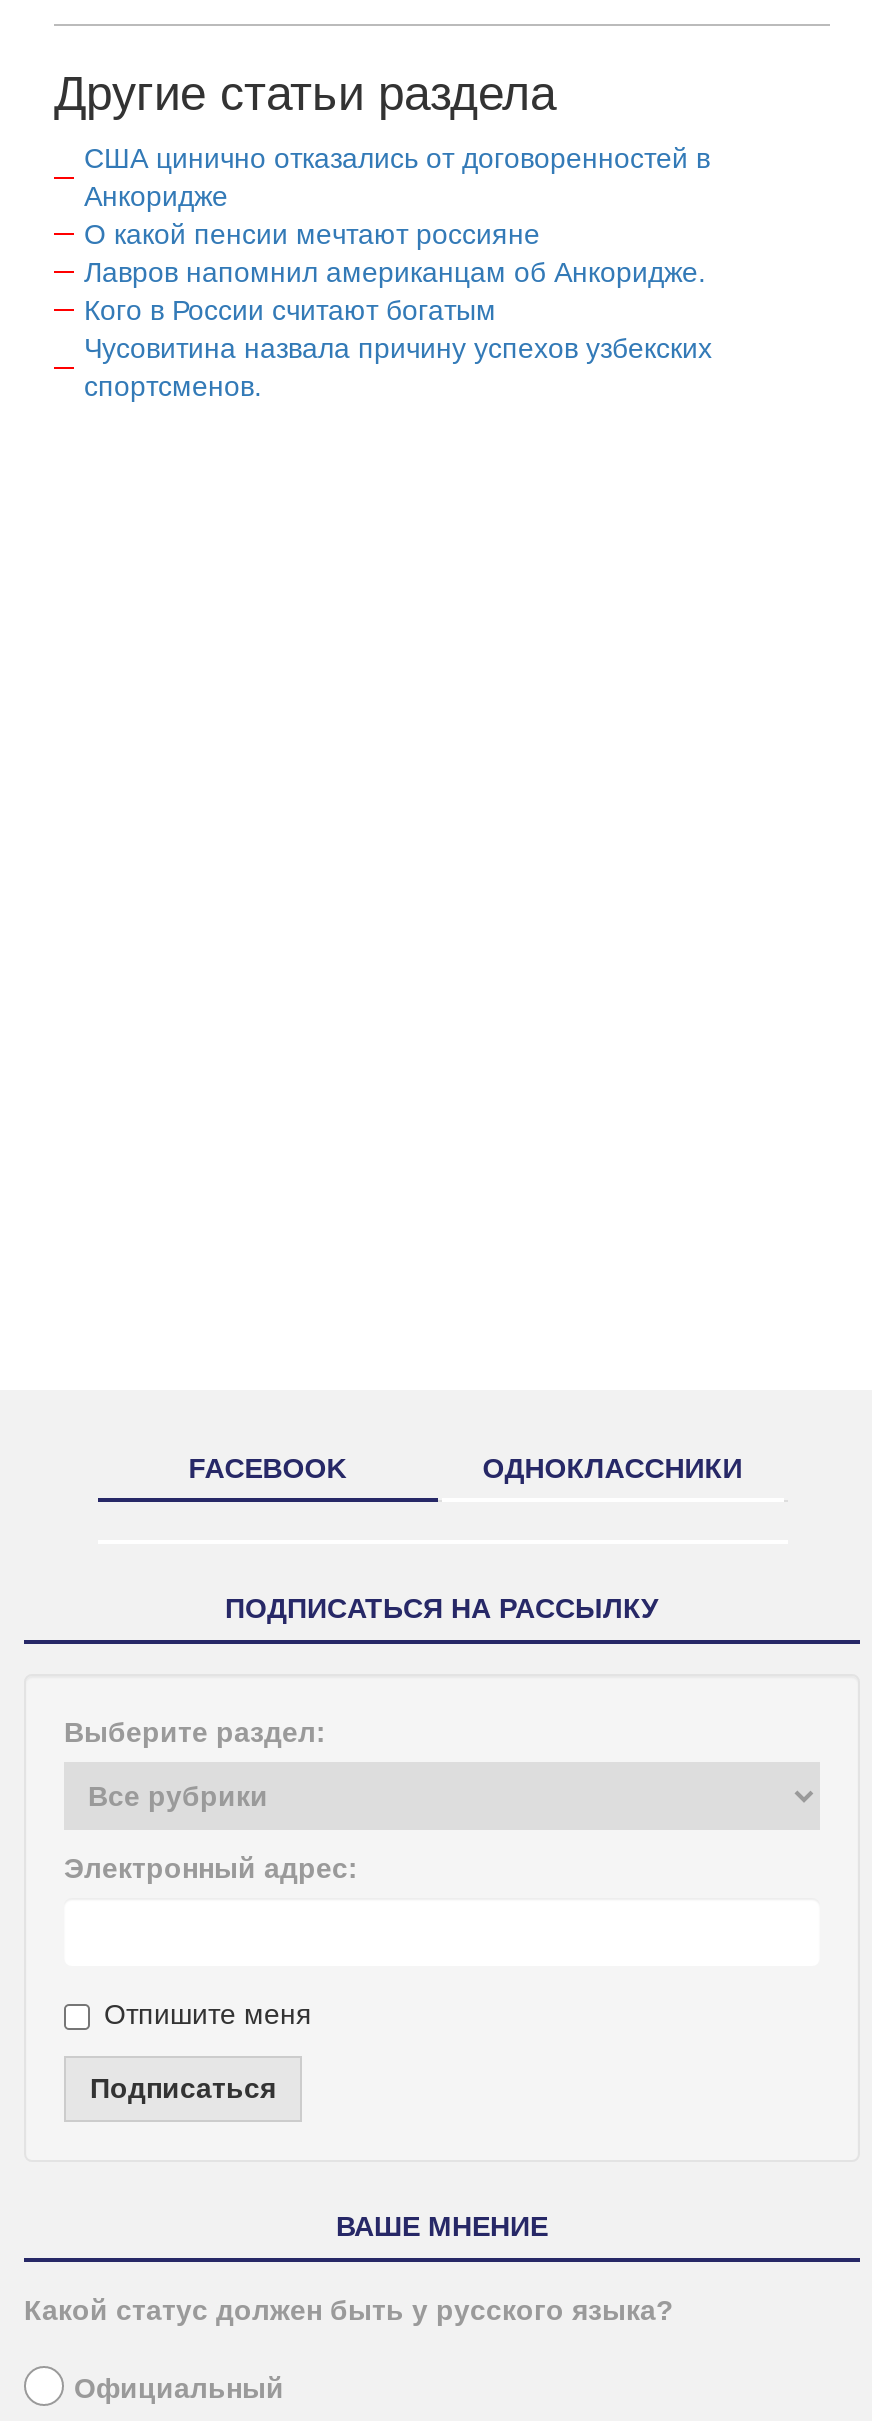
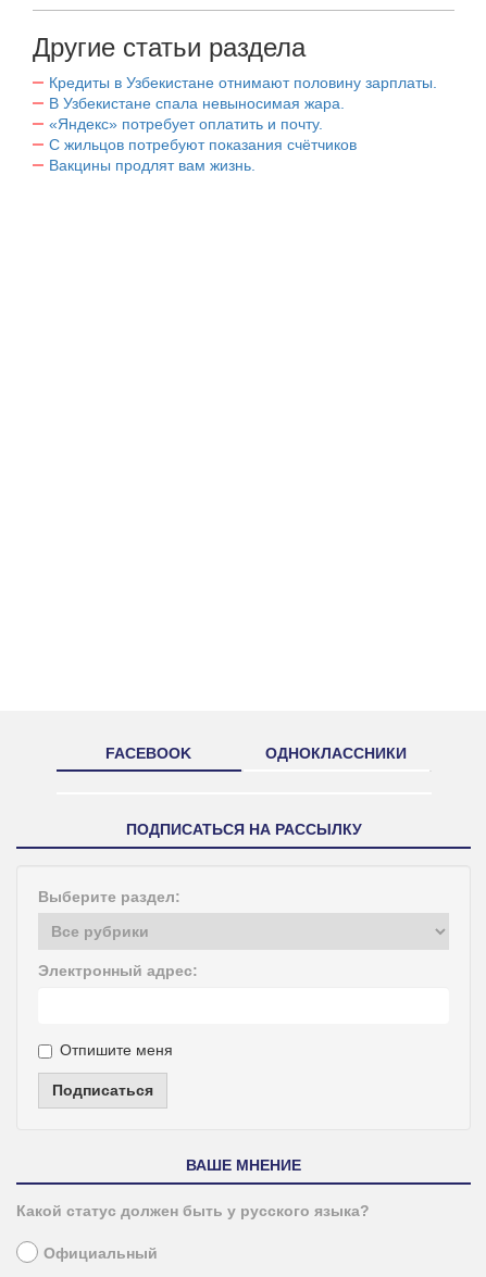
- США цинично отказались от договоренностей в
- Анкоридже
- О какой пенсии мечтают россияне
- Лавров напомнил американцам об Анкоридже.
- Кого в России считают богатым
- Чусовитина назвала причину успехов узбекских
- спортсменов.
+ Кредиты в Узбекистане отнимают половину зарплаты.
+ В Узбекистане спала невыносимая жара.
+ «Яндекс» потребует оплатить и почту.
+ С жильцов потребуют показания счётчиков
+ Вакцины продлят вам жизнь.
